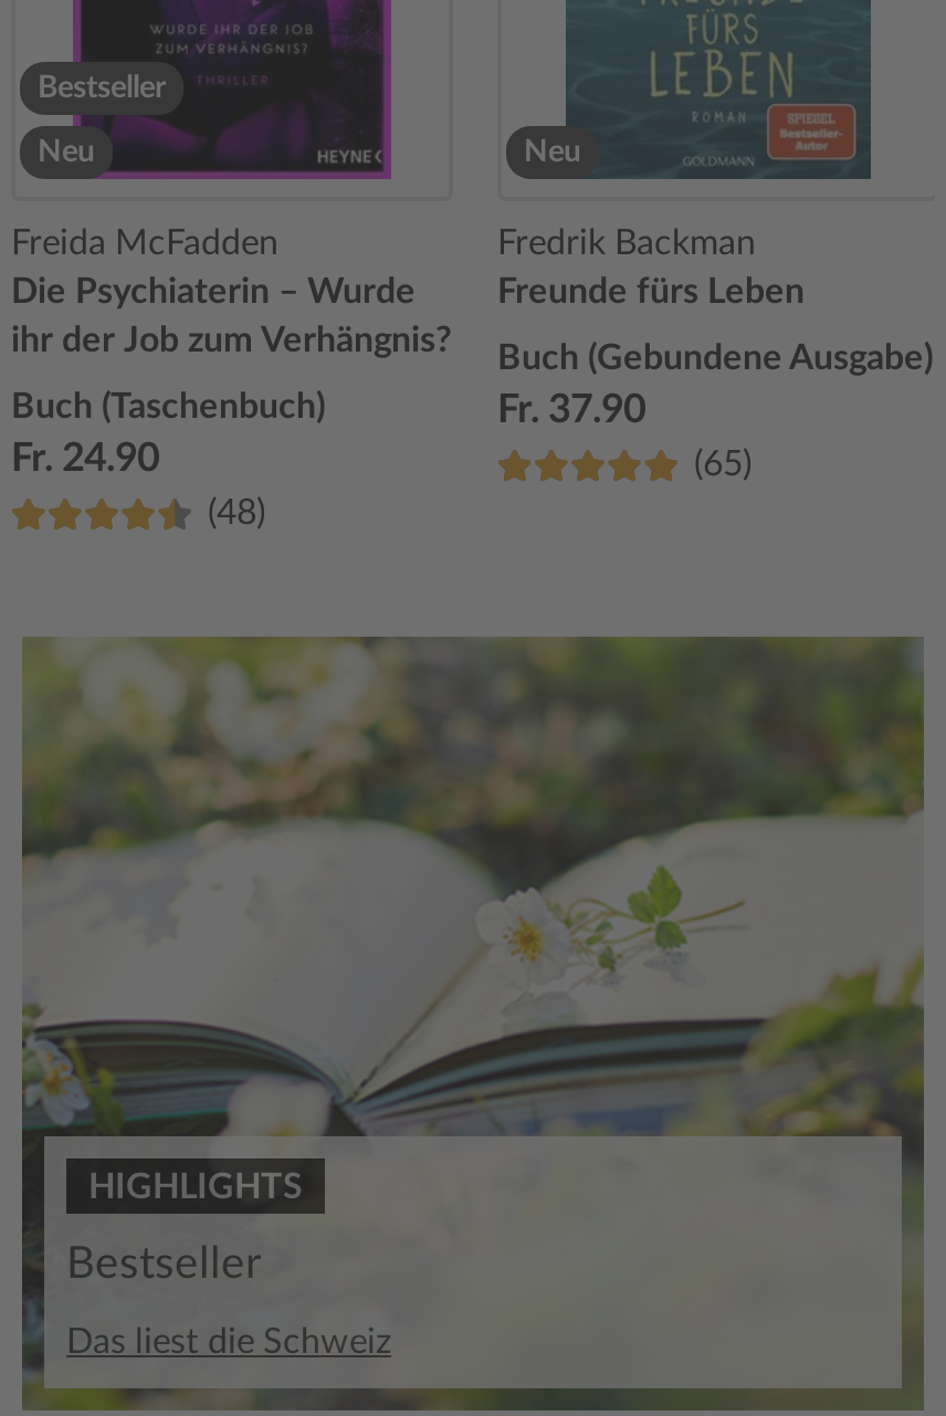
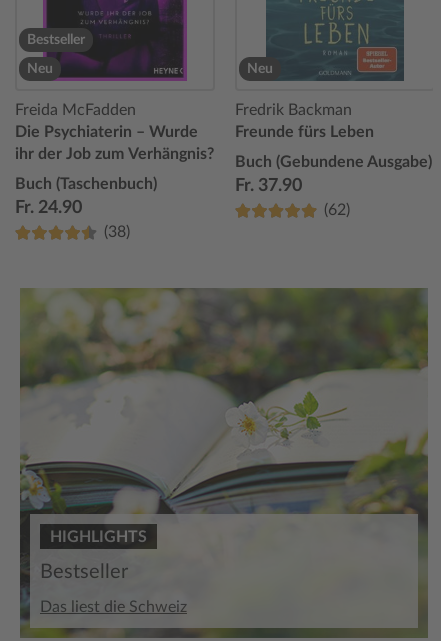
- (65)
+ (62)

- (48)
+ (38)
